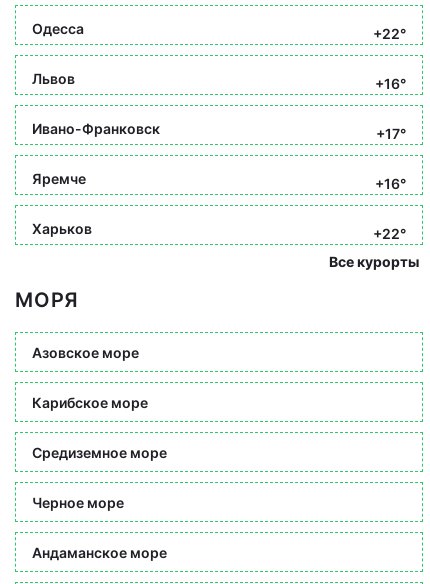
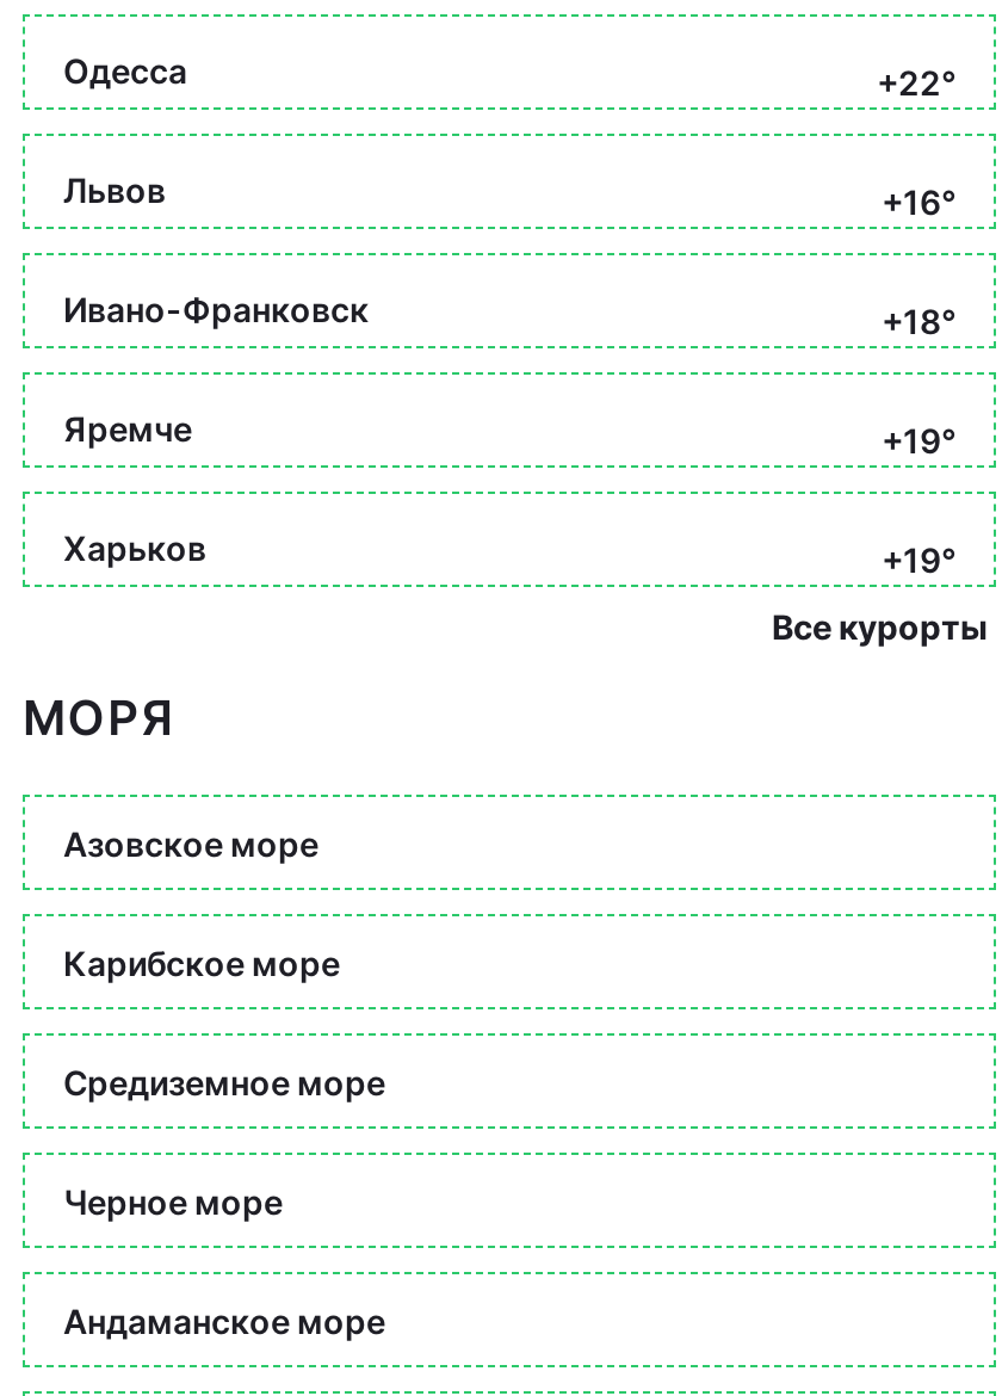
- +17°
+ +18°

- +16°
+ +19°

- +22°
+ +19°
